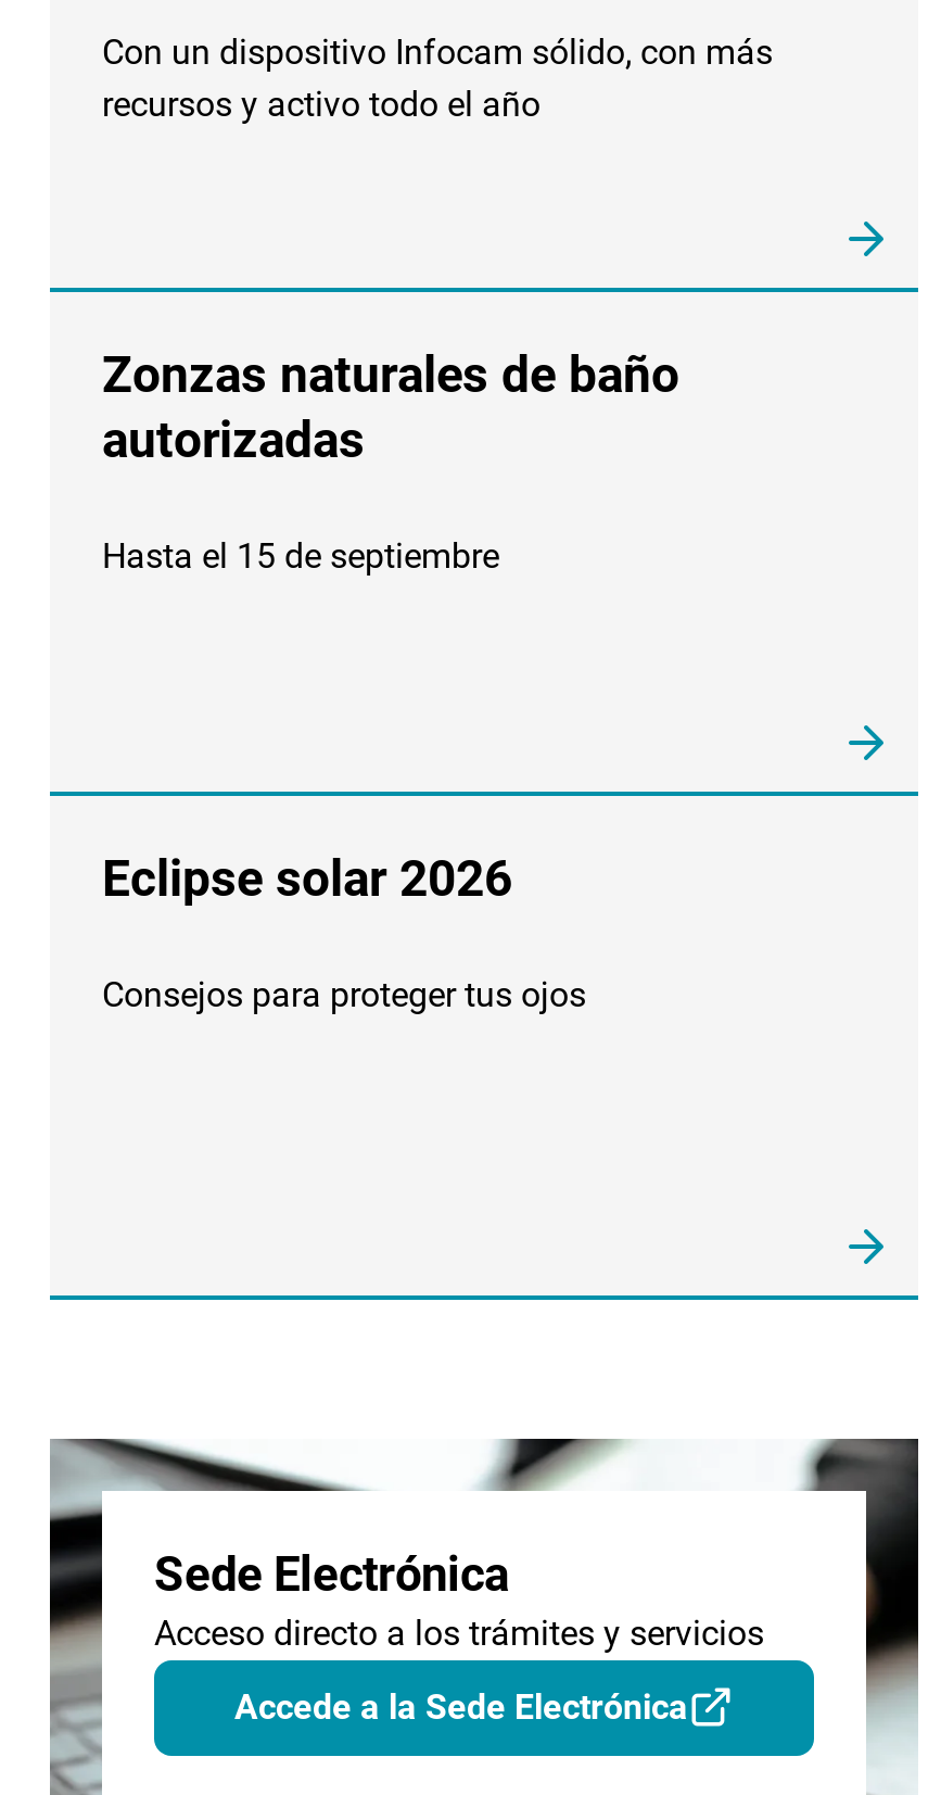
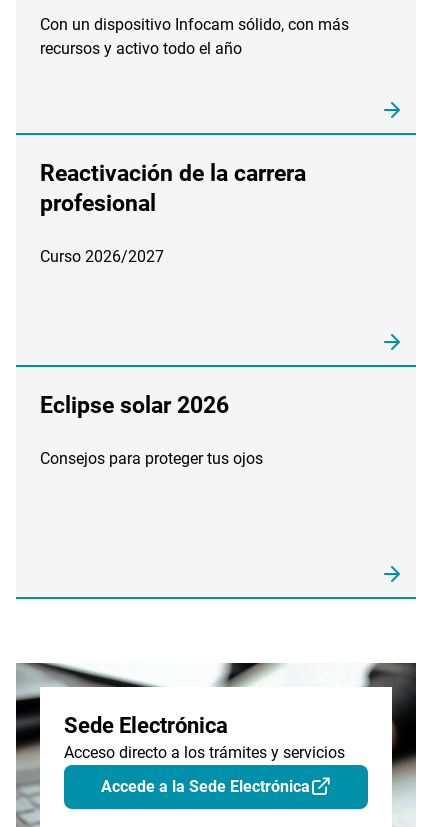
- Zonzas naturales de baño
- autorizadas
+ Reactivación de la carrera
+ profesional

- Hasta el 15 de septiembre
+ Curso 2026/2027
